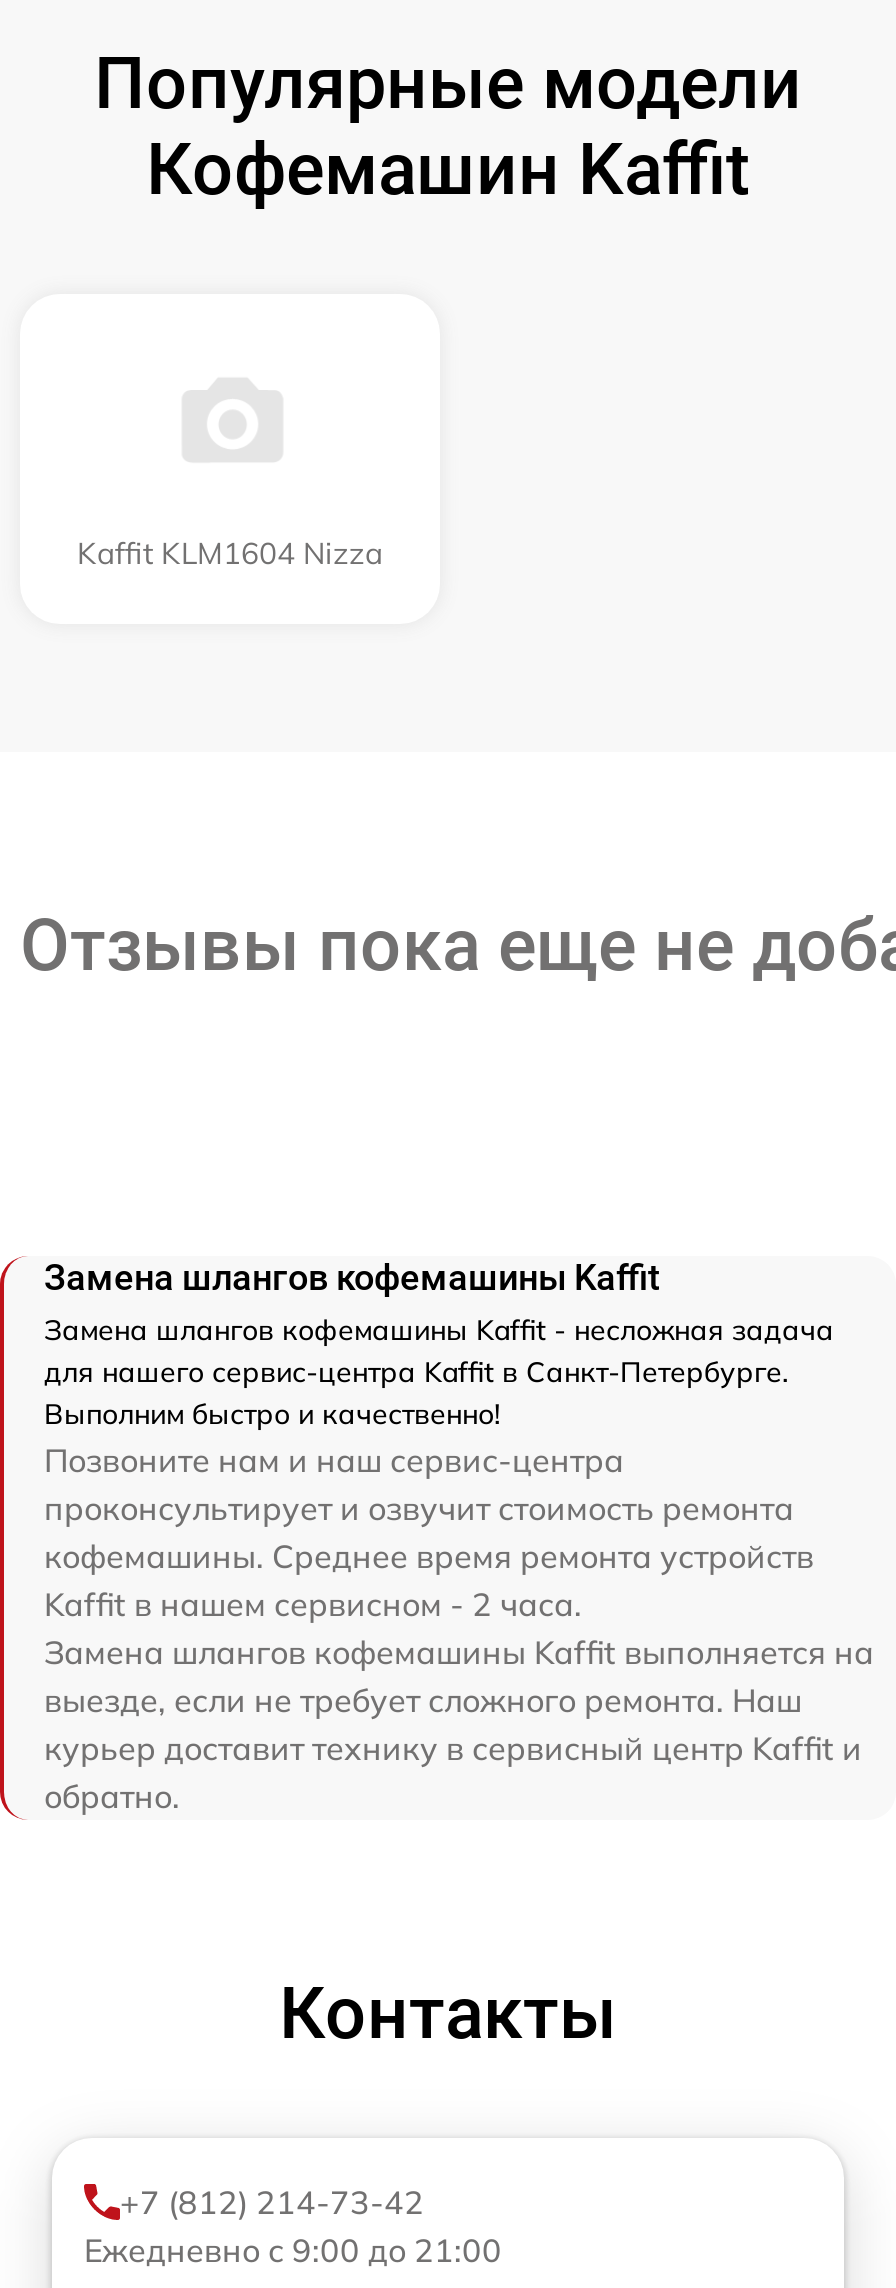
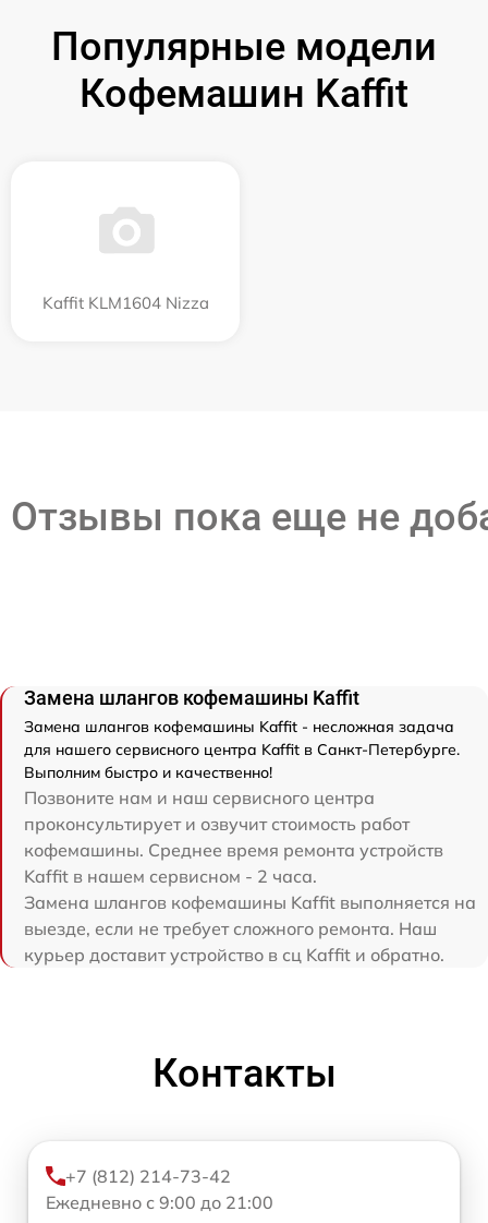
- для нашего сервис-центра Kaffit в Санкт-Петербурге.
+ для нашего сервисного центра Kaffit в Санкт-Петербурге.

- Позвоните нам и наш сервис-центра
- проконсультирует и озвучит стоимость ремонта
+ Позвоните нам и наш сервисного центра
+ проконсультирует и озвучит стоимость работ

- курьер доставит технику в сервисный центр Kaffit и
- обратно.
+ курьер доставит устройство в сц Kaffit и обратно.
